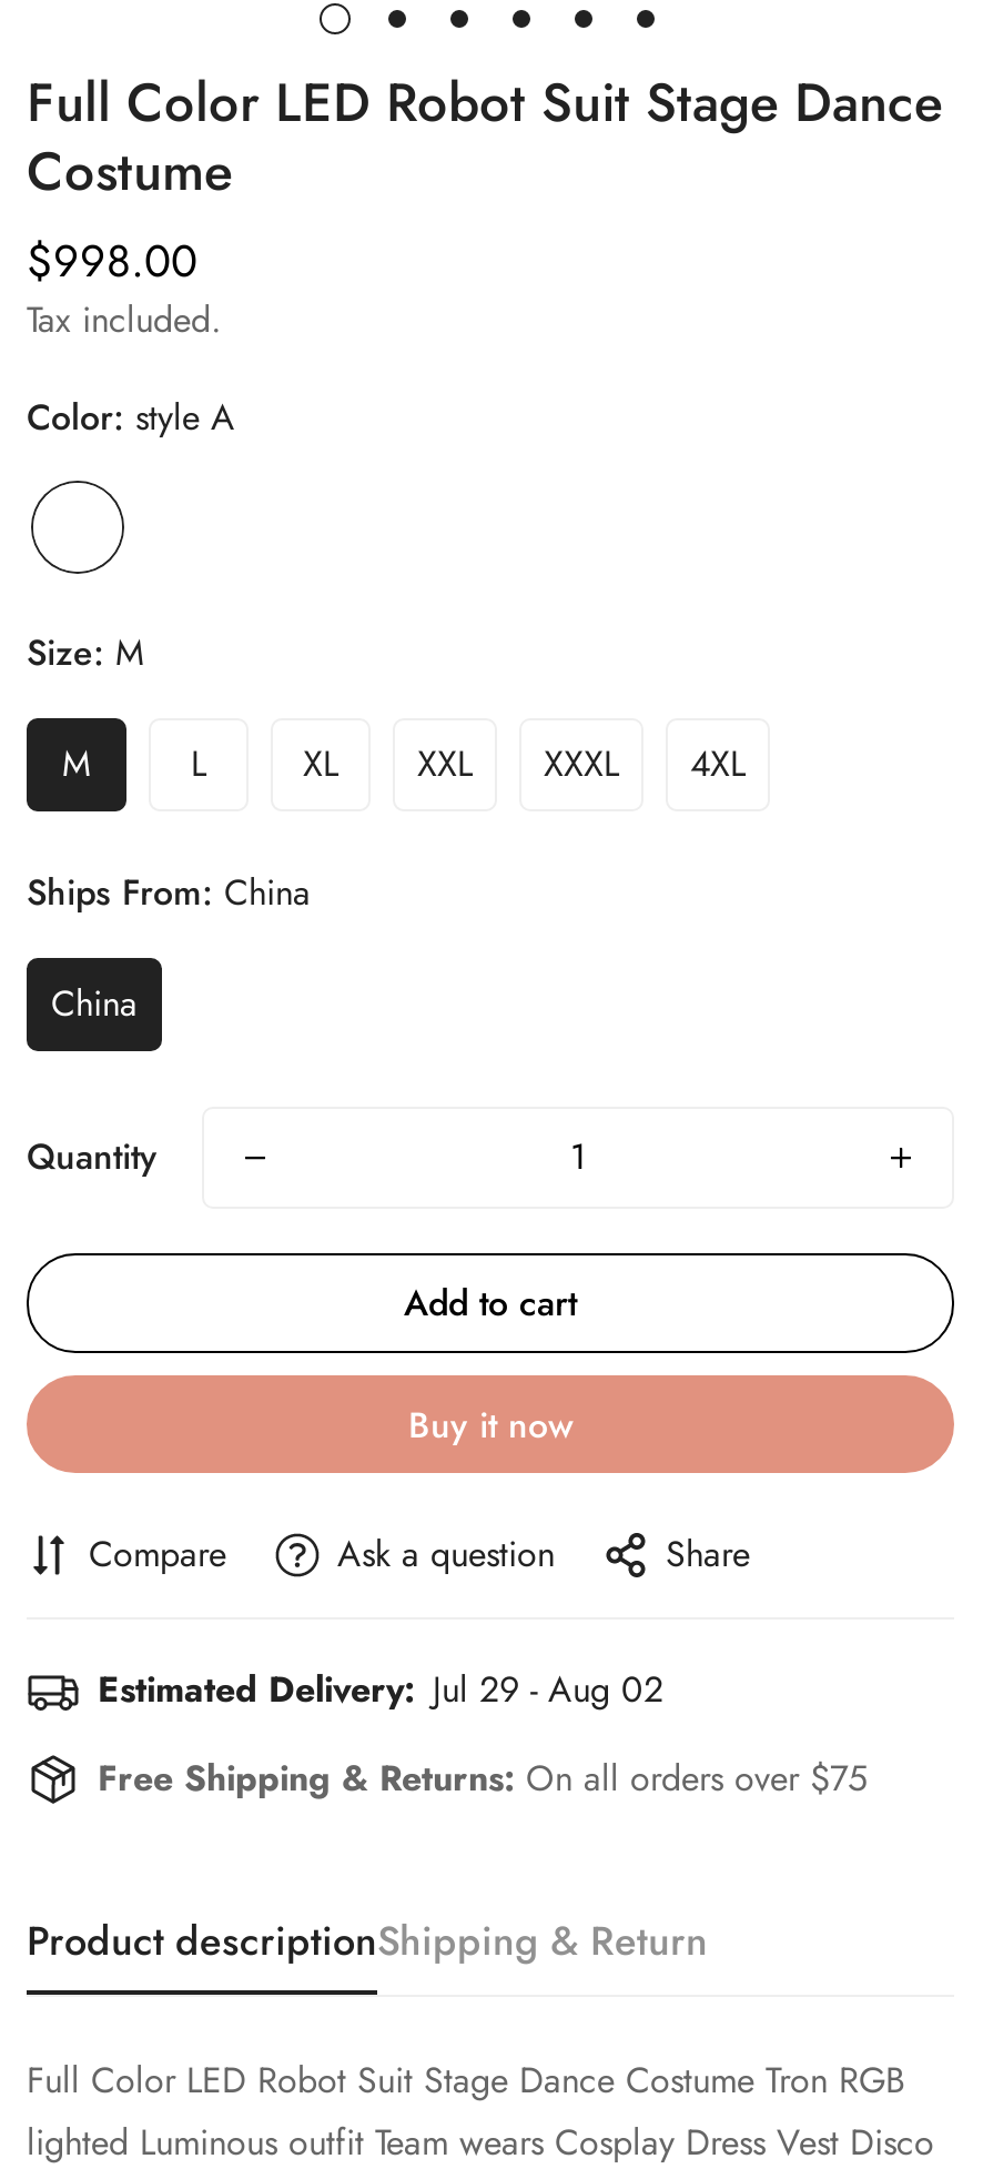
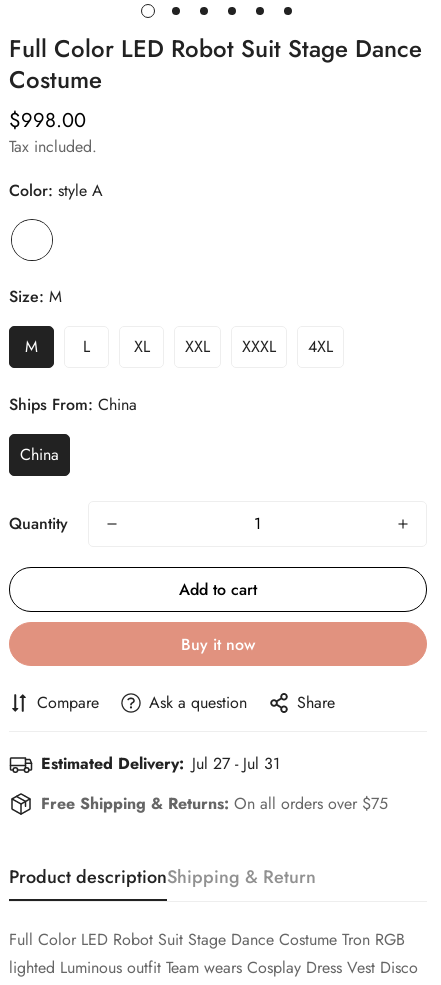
- Estimated Delivery: Jul 29 - Aug 02
+ Estimated Delivery: Jul 27 - Jul 31
